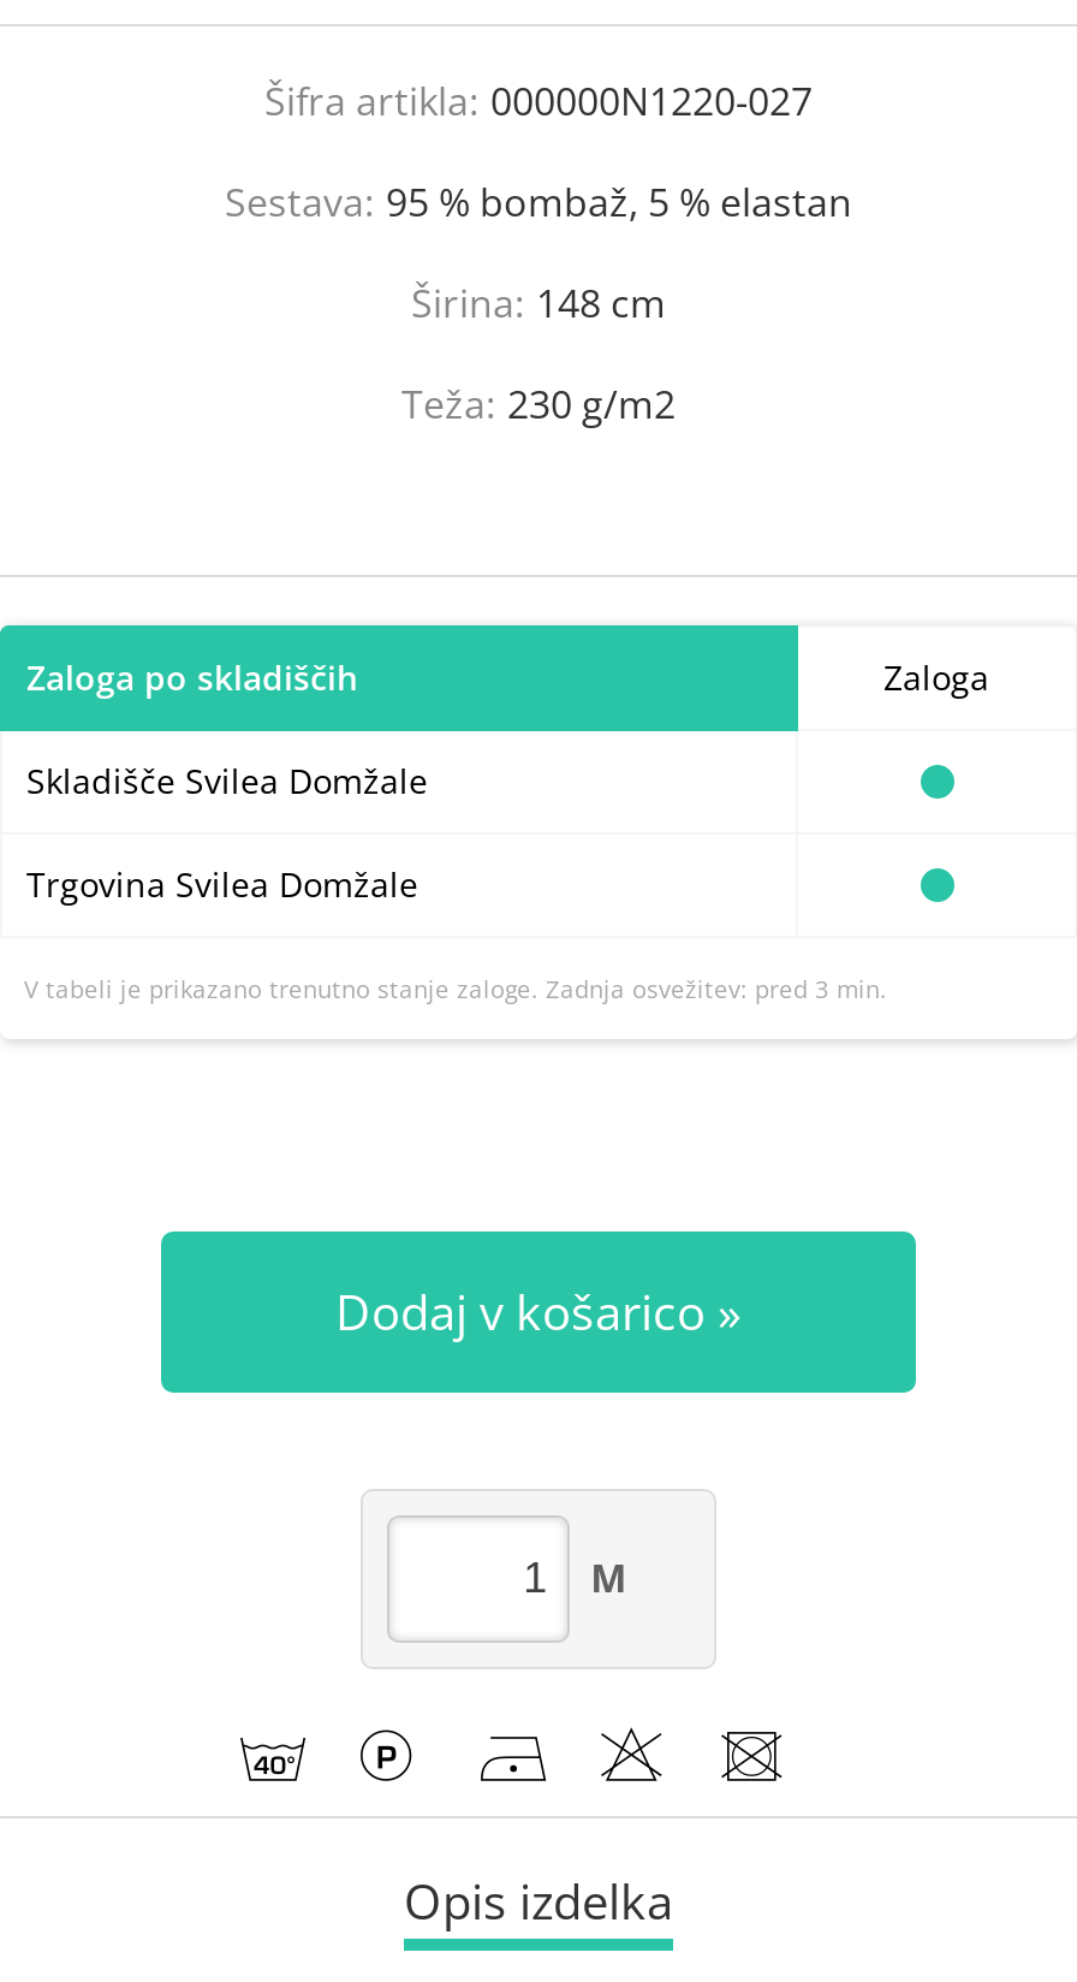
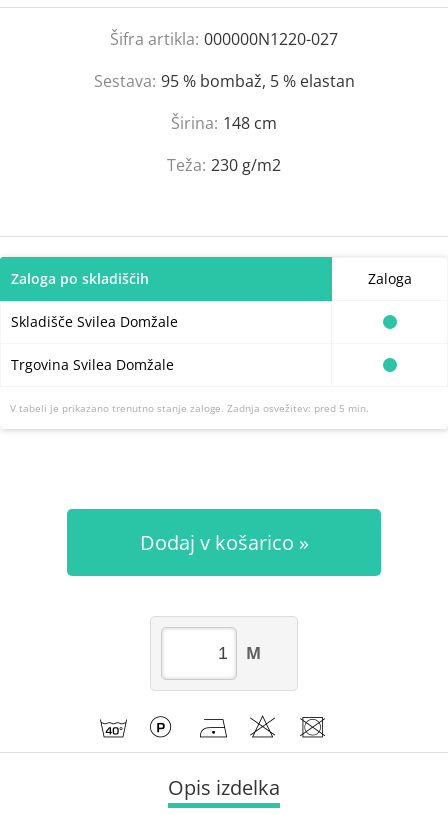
- V tabeli je prikazano trenutno stanje zaloge. Zadnja osvežitev: pred 3 min.
+ V tabeli je prikazano trenutno stanje zaloge. Zadnja osvežitev: pred 5 min.
